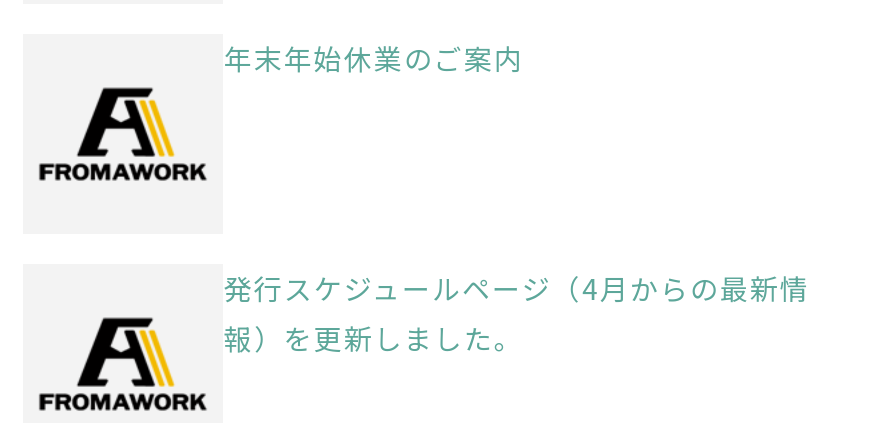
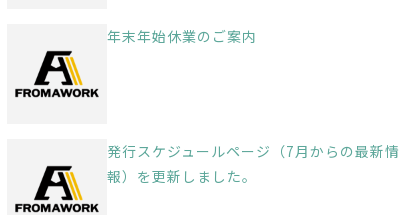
- 発行スケジュールページ（4月からの最新情
+ 発行スケジュールページ（7月からの最新情
